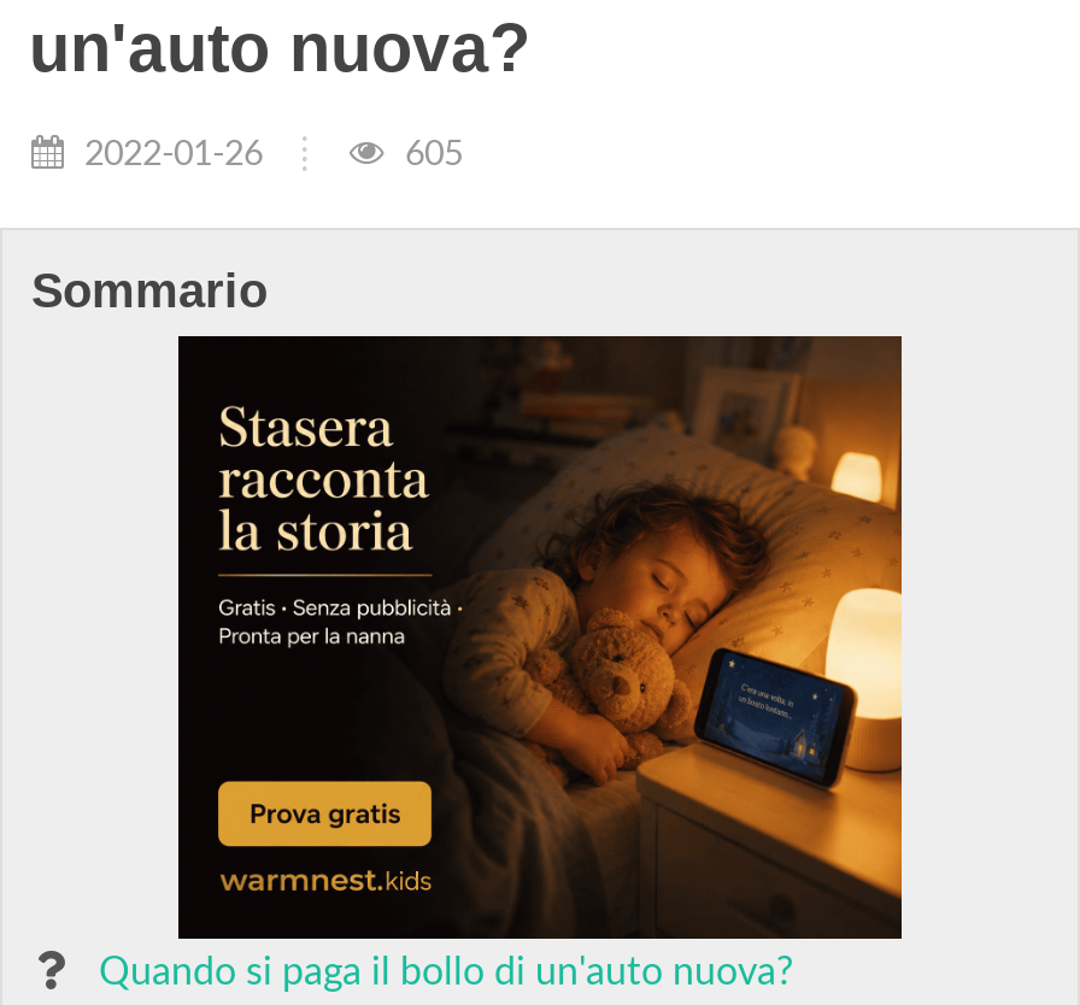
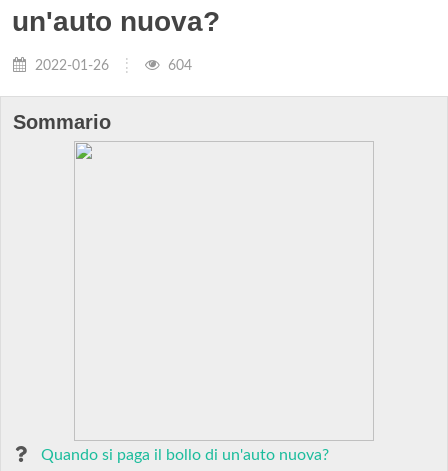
- 605
+ 604

- [image]
